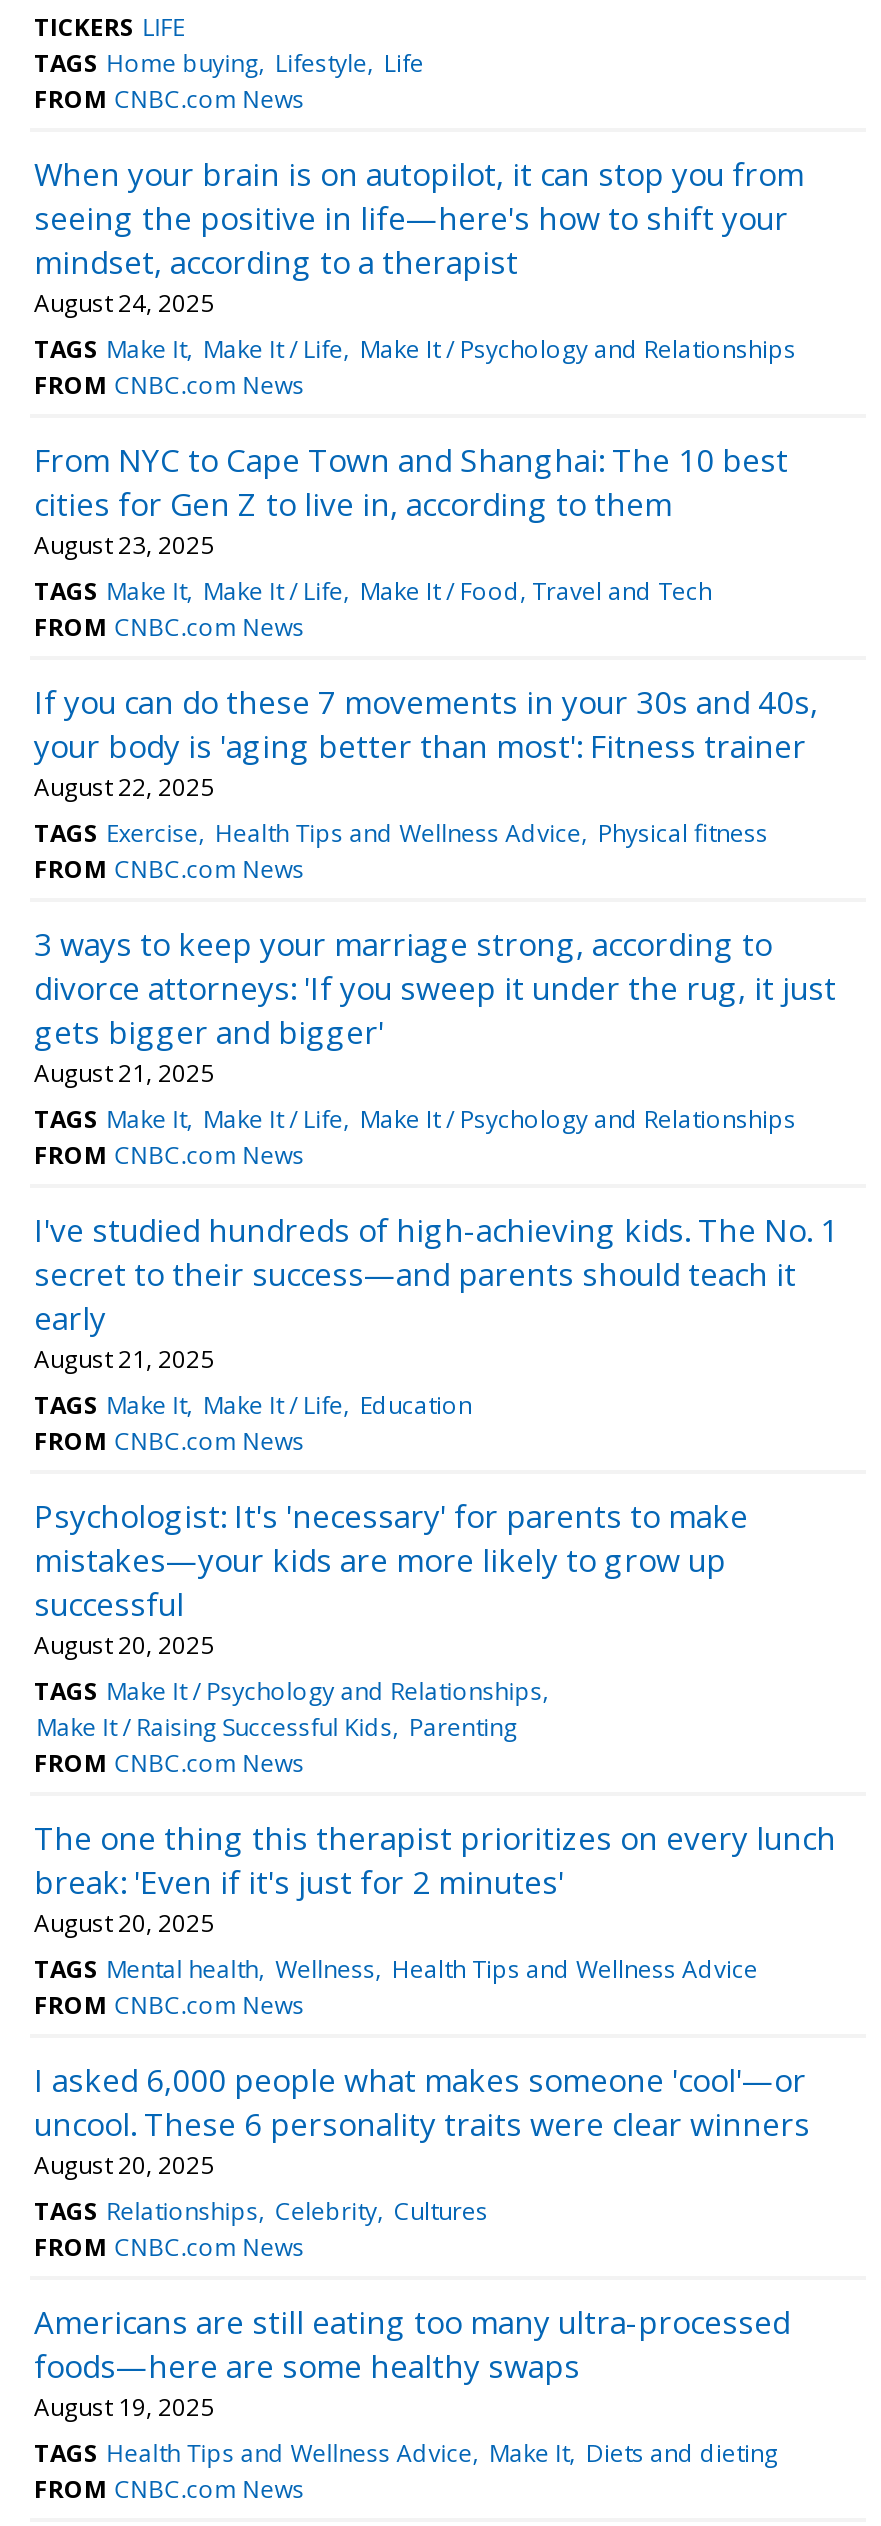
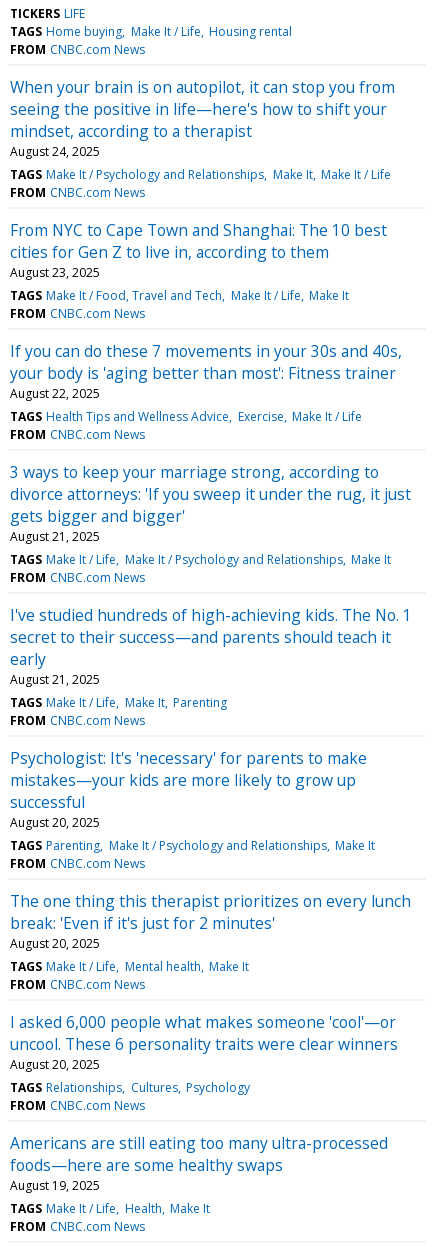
- TAGS Home buying Lifestyle Life
+ TAGS Home buying Make It / Life Housing rental

- TAGS Make It Make It / Life Make It / Psychology and Relationships
+ TAGS Make It / Psychology and Relationships Make It Make It / Life

- TAGS Make It Make It / Life Make It / Food, Travel and Tech
+ TAGS Make It / Food, Travel and Tech Make It / Life Make It

- TAGS Exercise Health Tips and Wellness Advice Physical fitness
+ TAGS Health Tips and Wellness Advice Exercise Make It / Life

- TAGS Make It Make It / Life Make It / Psychology and Relationships
+ TAGS Make It / Life Make It / Psychology and Relationships Make It

- TAGS Make It Make It / Life Education
+ TAGS Make It / Life Make It Parenting

- TAGS Make It / Psychology and Relationships
- Make It / Raising Successful Kids Parenting
+ TAGS Parenting Make It / Psychology and Relationships Make It

- TAGS Mental health Wellness Health Tips and Wellness Advice
+ TAGS Make It / Life Mental health Make It

- TAGS Relationships Celebrity Cultures
+ TAGS Relationships Cultures Psychology

- TAGS Health Tips and Wellness Advice Make It Diets and dieting
+ TAGS Make It / Life Health Make It
